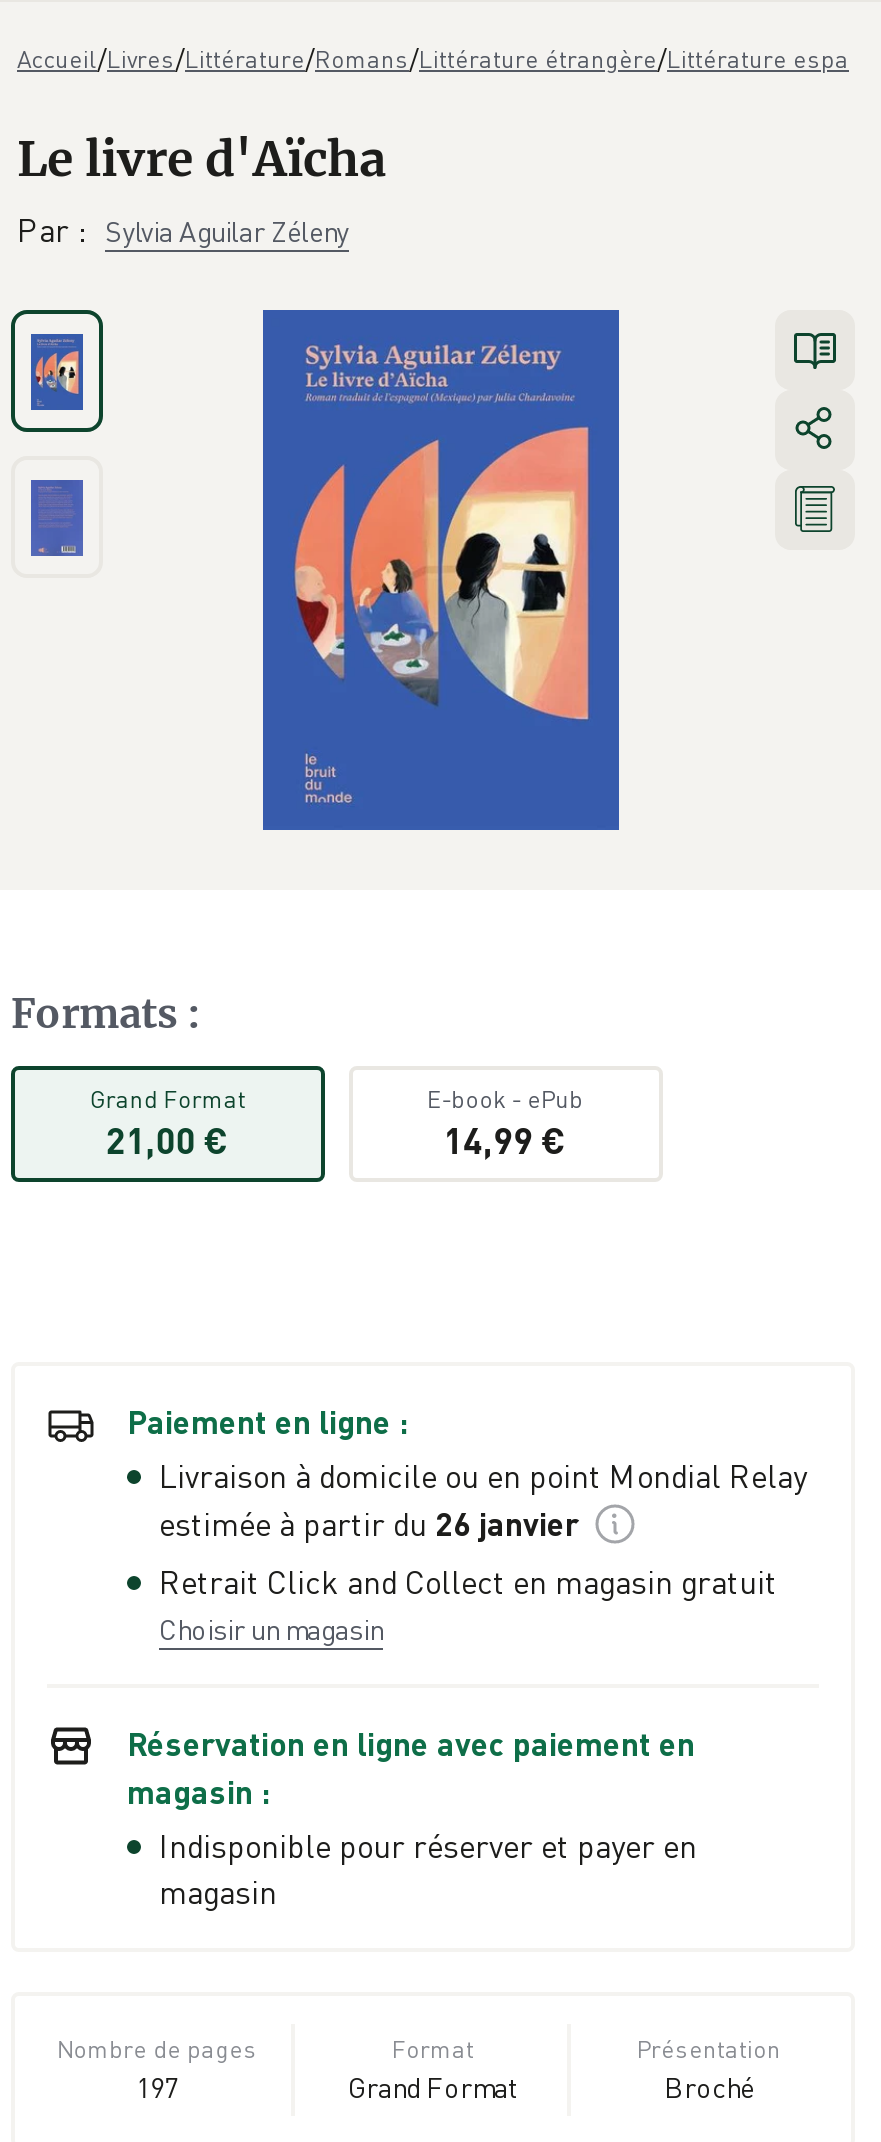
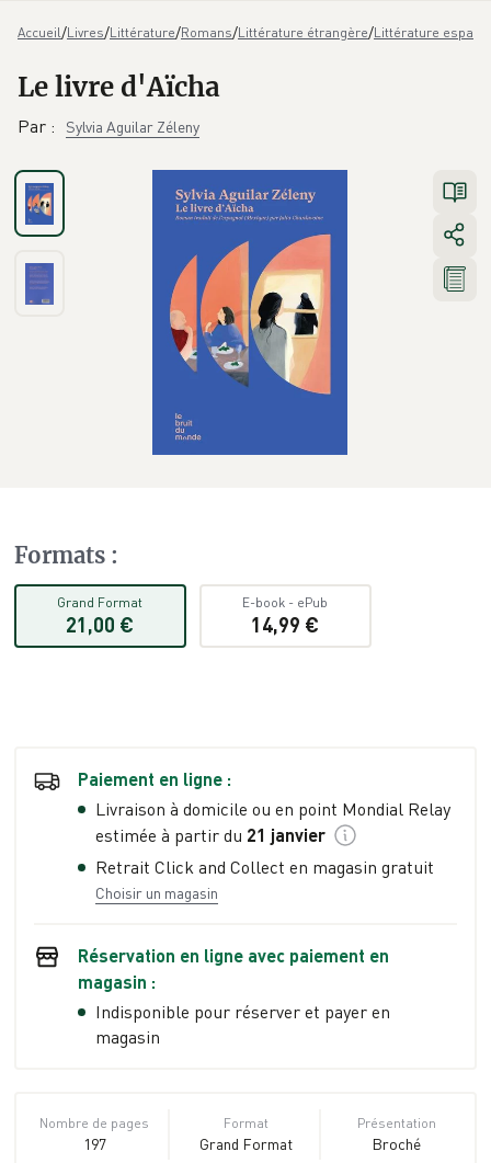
- estimée à partir du 26 janvier
+ estimée à partir du 21 janvier
